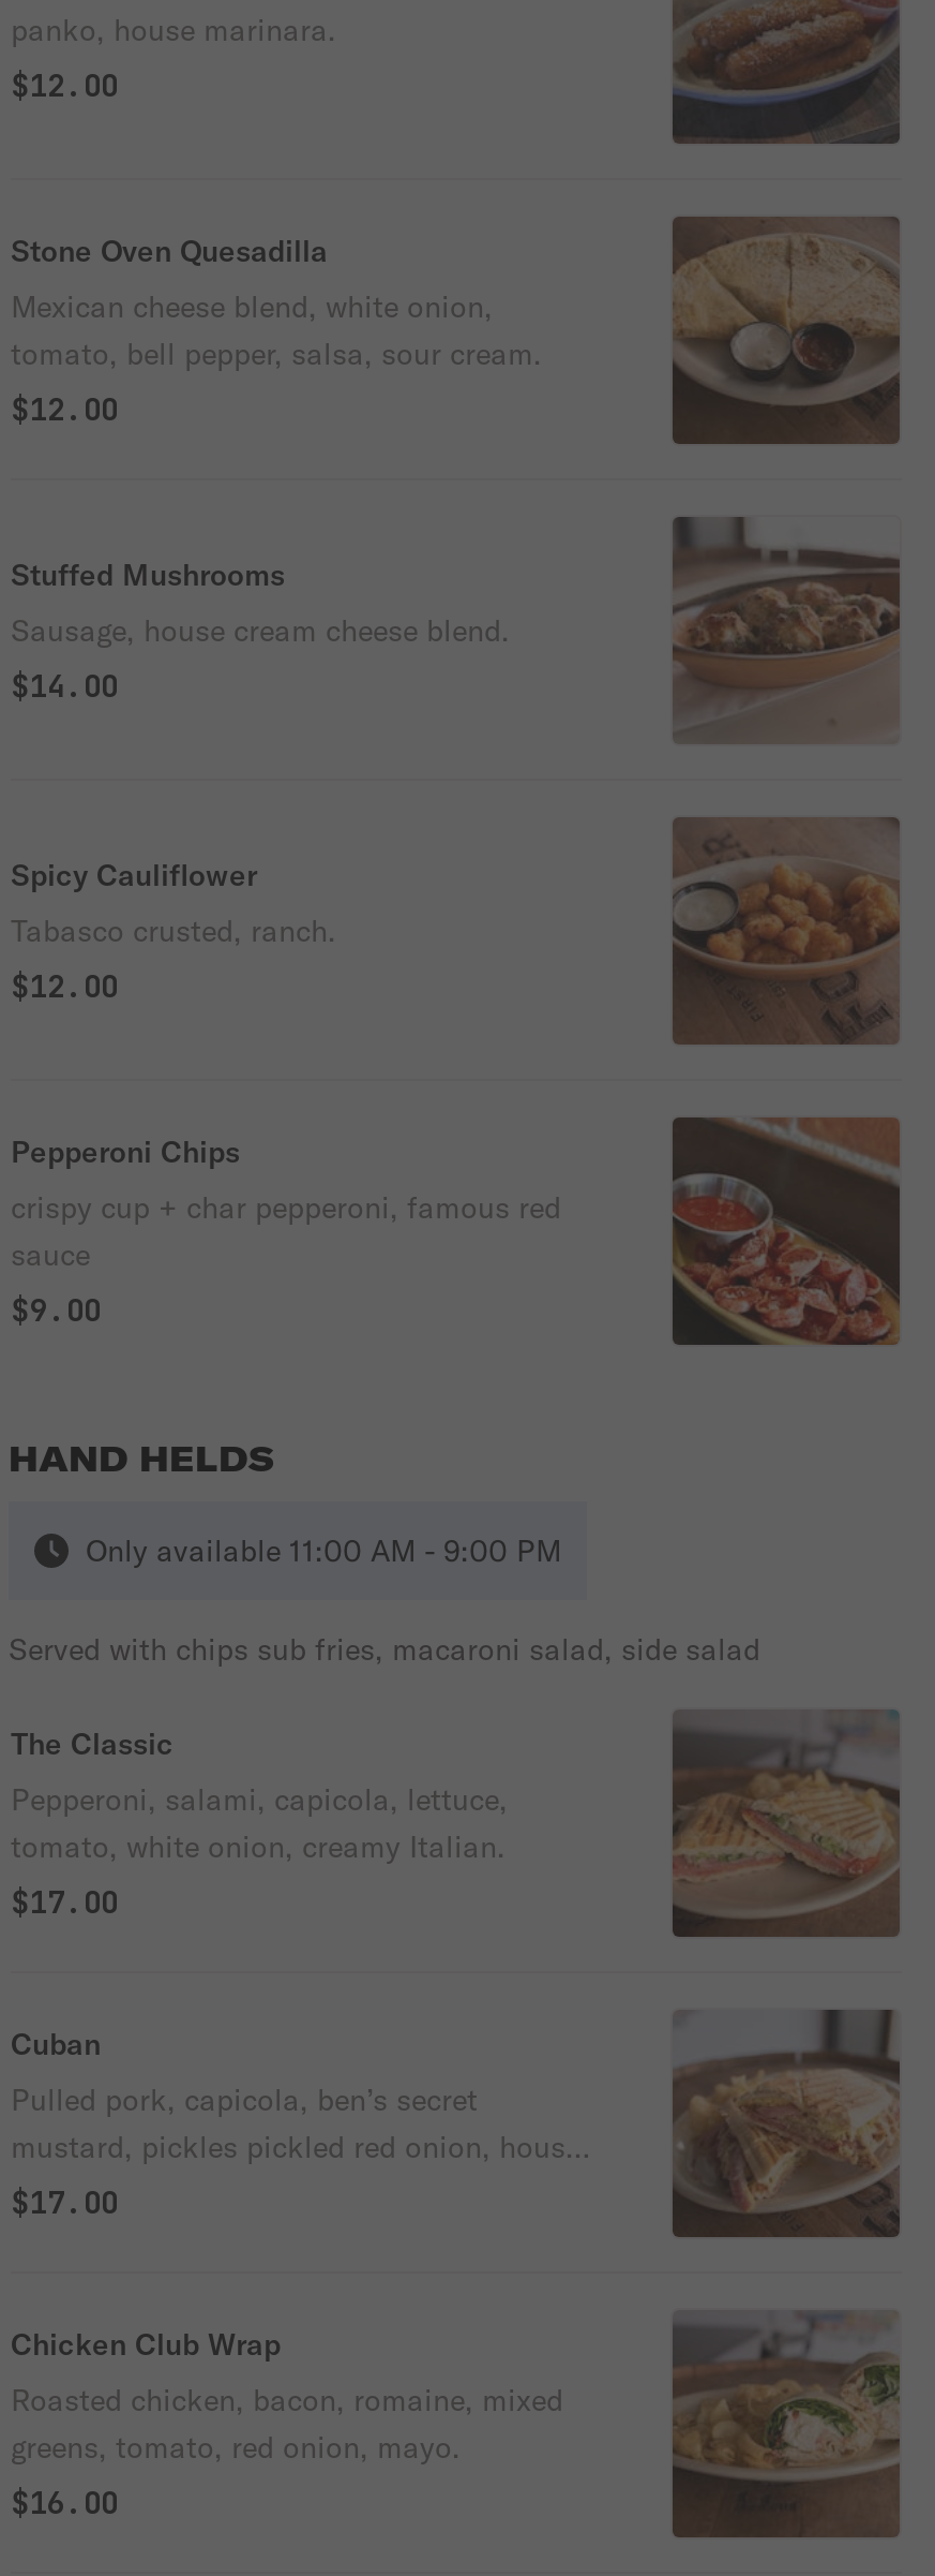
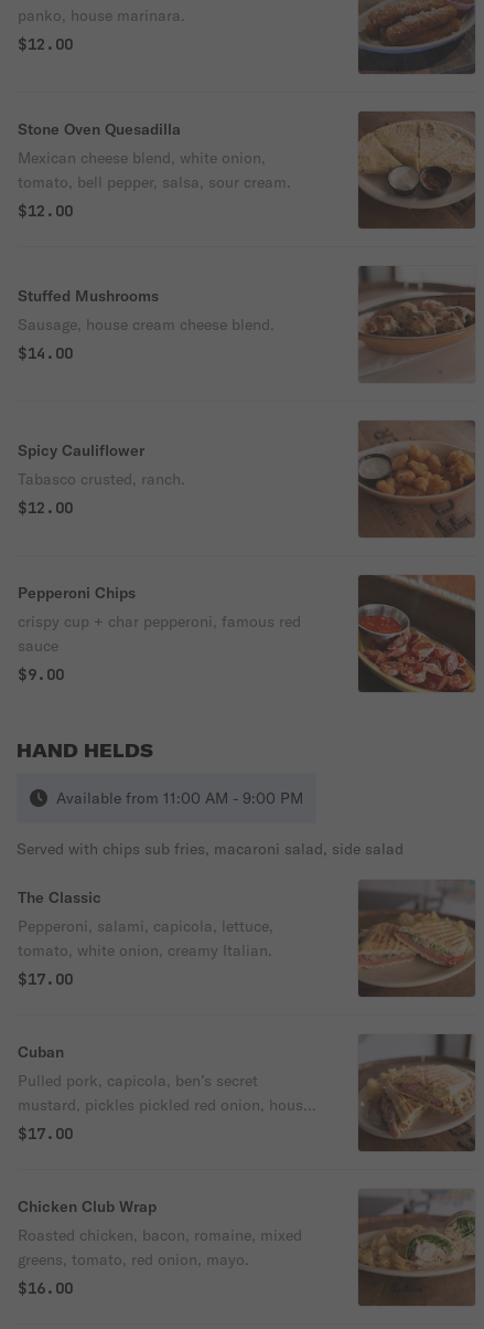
- Only available 11:00 AM - 9:00 PM
+ Available from 11:00 AM - 9:00 PM
